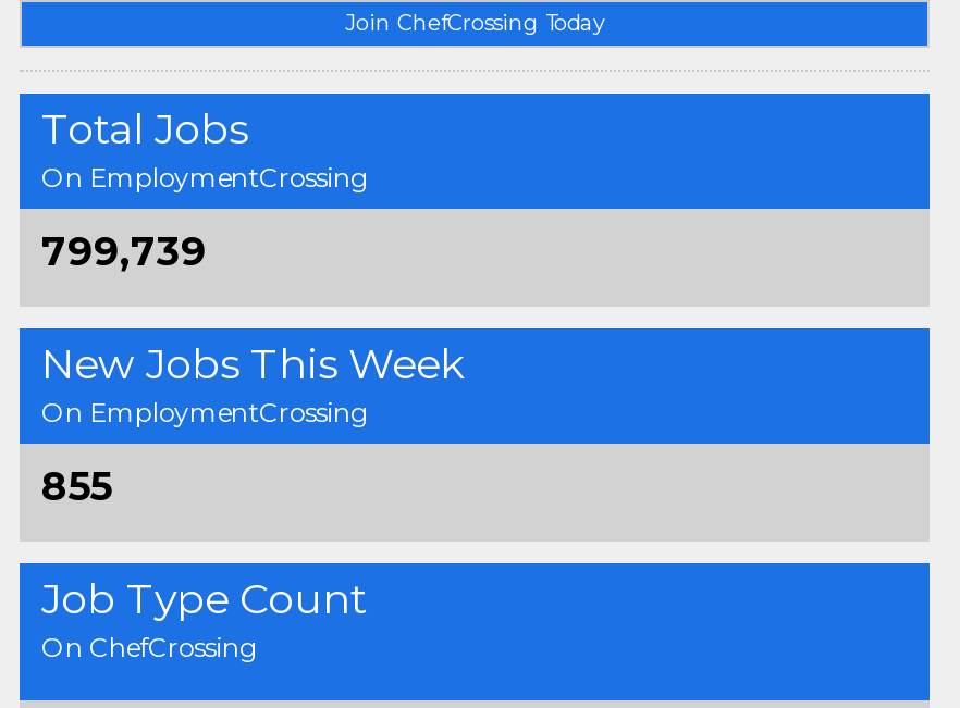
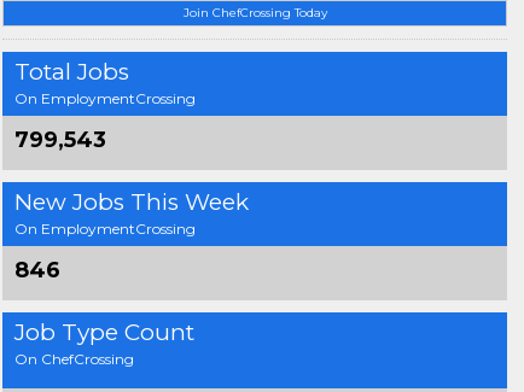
- 799,739
+ 799,543

- 855
+ 846
